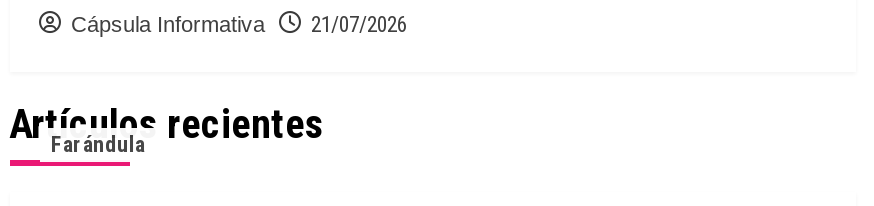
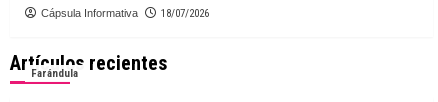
- Cápsula Informativa 21/07/2026
+ Cápsula Informativa 18/07/2026
